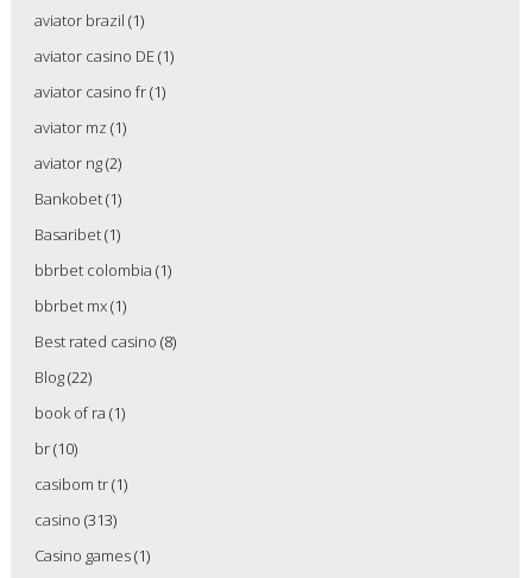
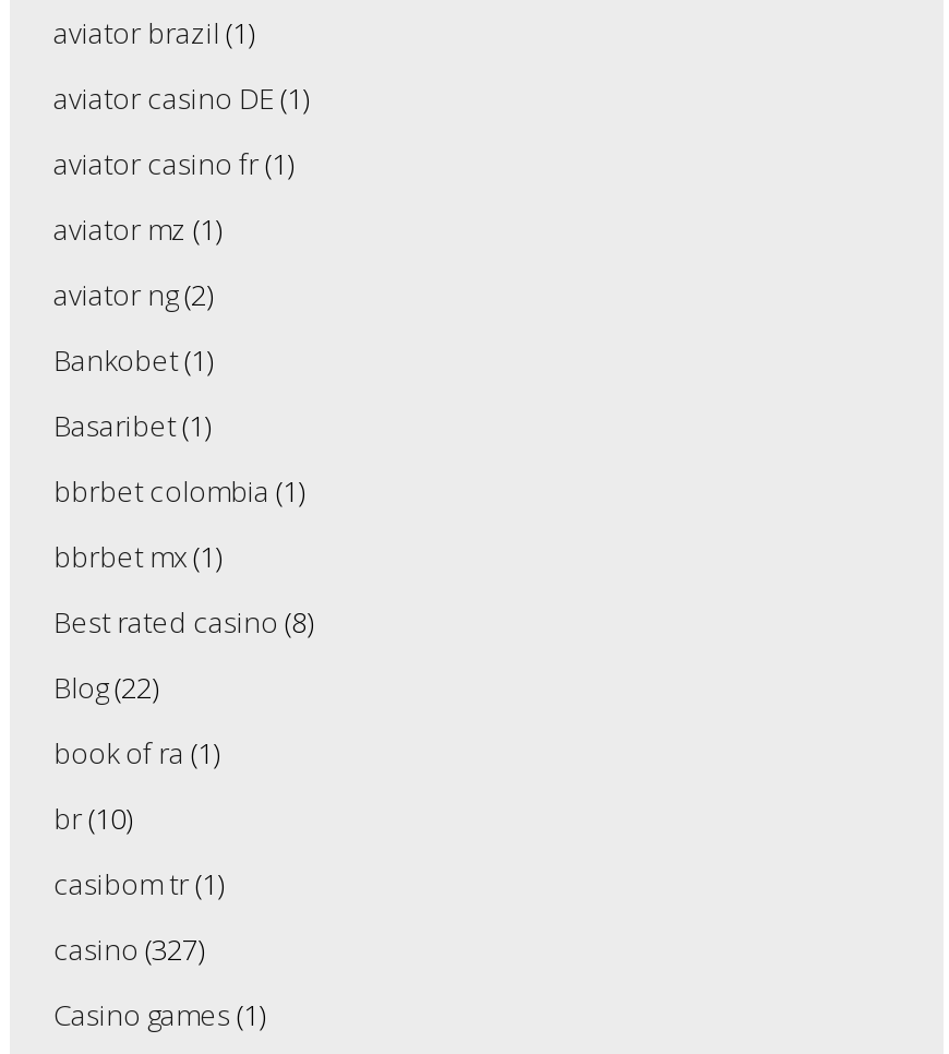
- casino (313)
+ casino (327)
